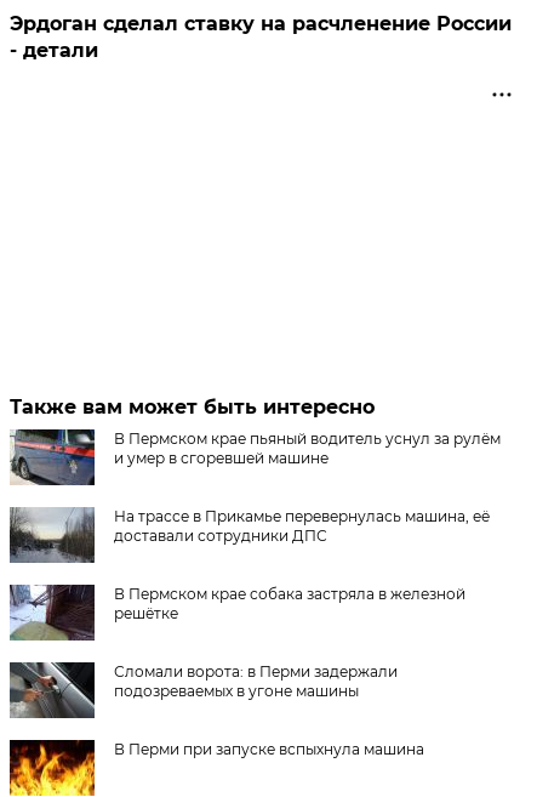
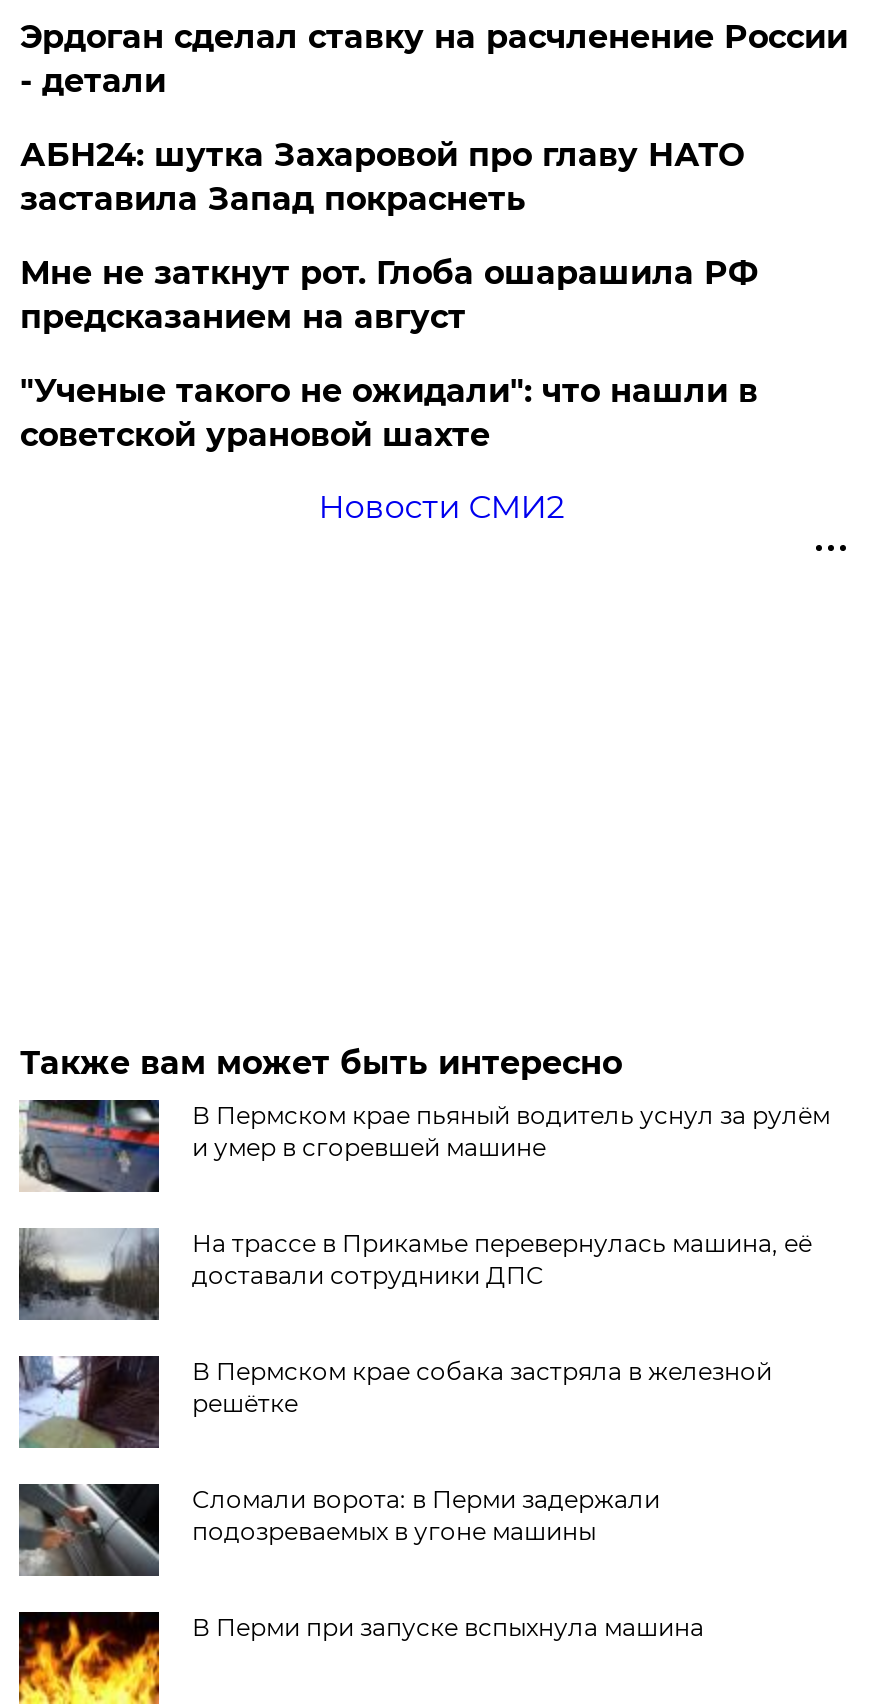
+ АБН24: шутка Захаровой про главу НАТО
+ заставила Запад покраснеть
+ Мне не заткнут рот. Глоба ошарашила РФ
+ предсказанием на август
+ "Ученые такого не ожидали": что нашли в
+ советской урановой шахте
+ Новости СМИ2
